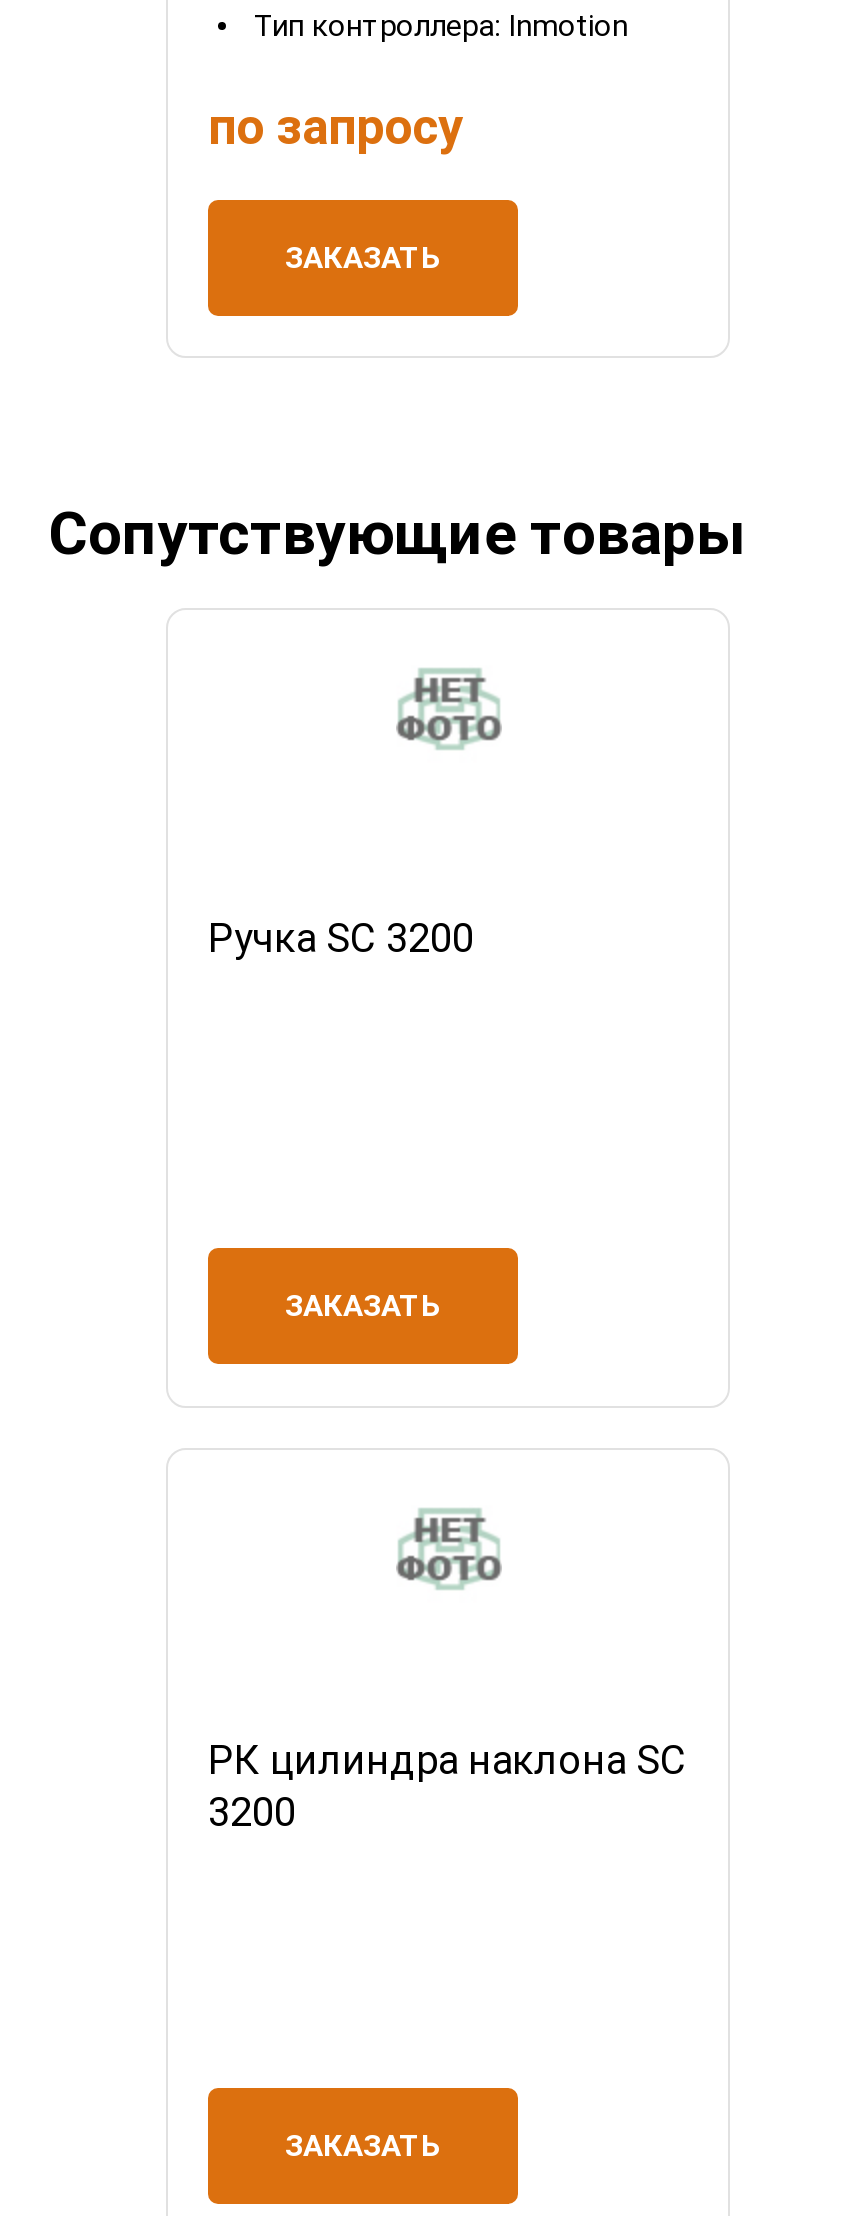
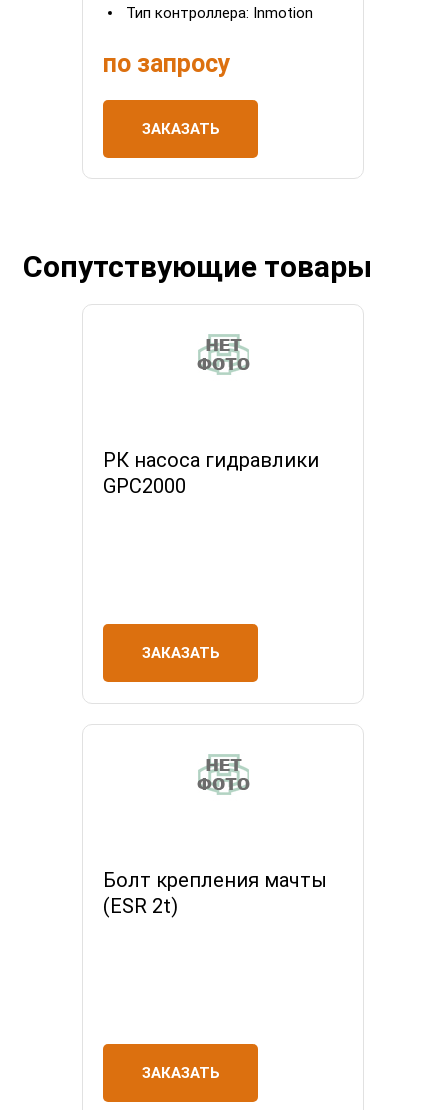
- Ручка SC 3200
+ РК насоса гидравлики
+ GPC2000

- РК цилиндра наклона SC
- 3200
+ Болт крепления мачты
+ (ESR 2t)
